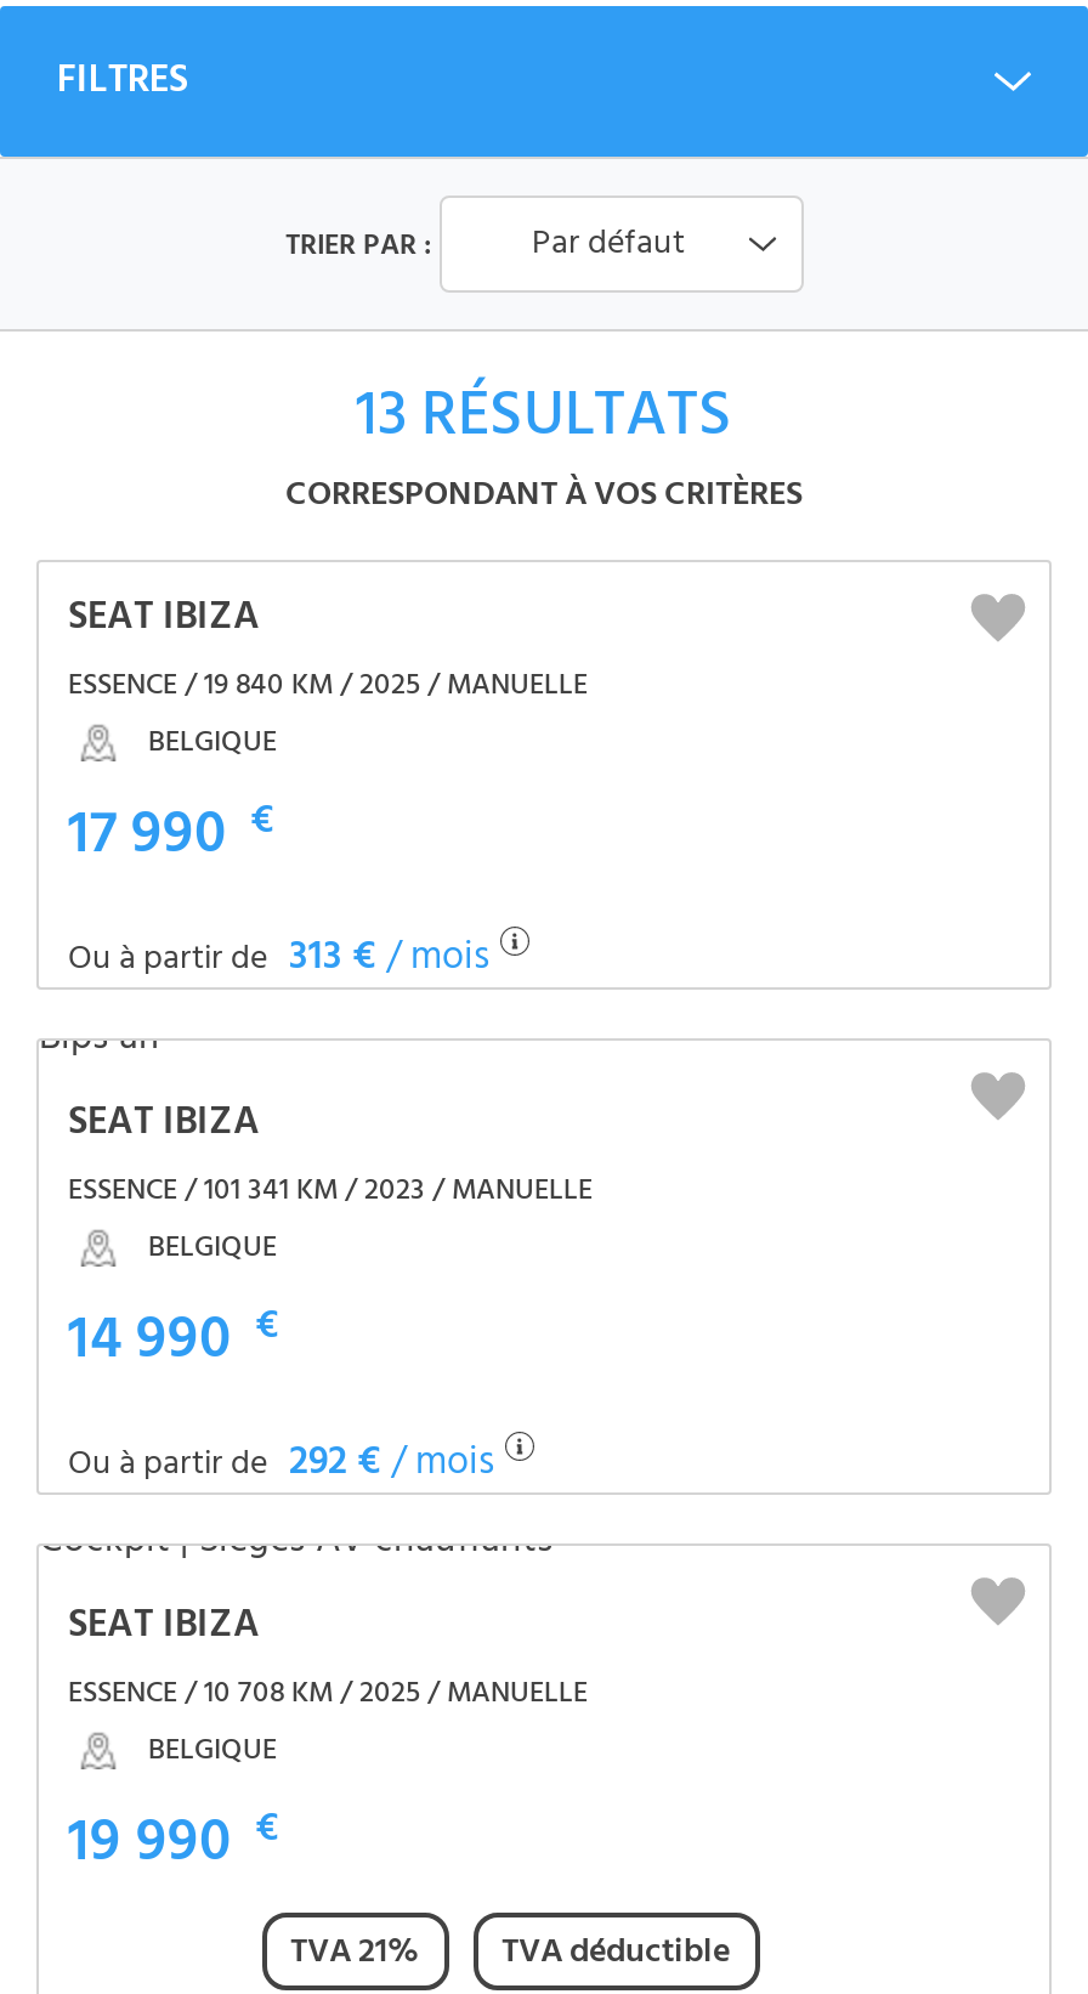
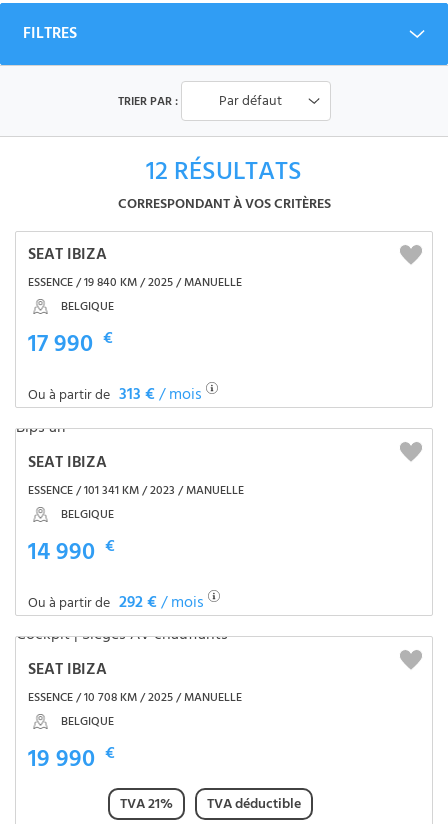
- 13 RÉSULTATS
+ 12 RÉSULTATS
